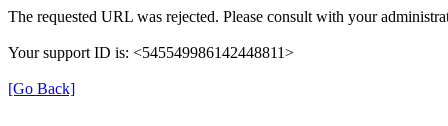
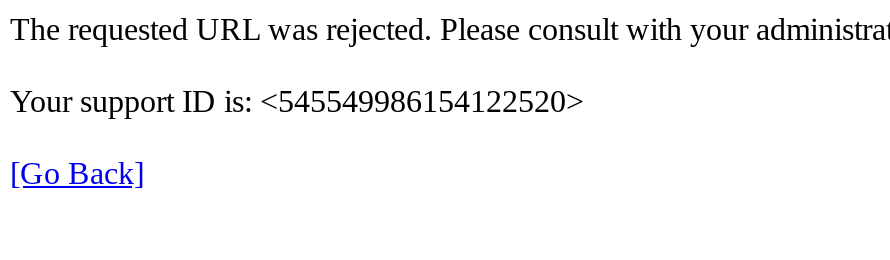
- Your support ID is: <545549986142448811>
+ Your support ID is: <545549986154122520>
